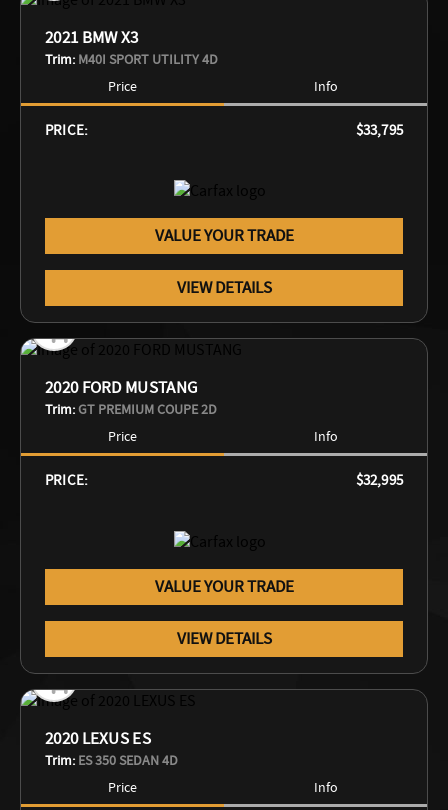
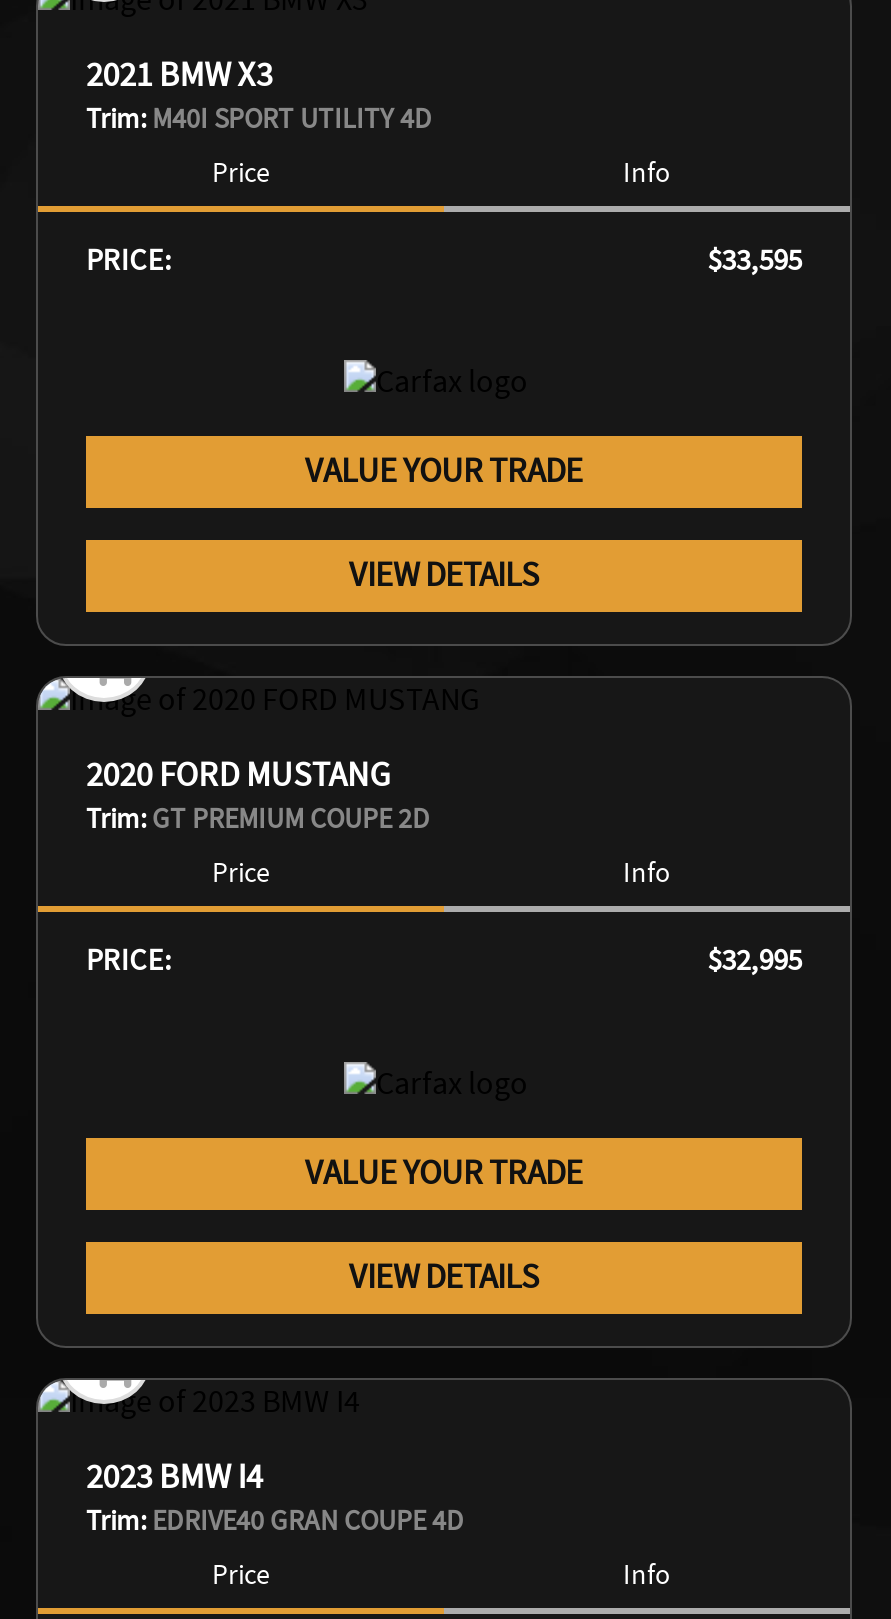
- $33,795
+ $33,595

- 2020 LEXUS ES
- Trim: ES 350 SEDAN 4D
+ 2023 BMW I4
+ Trim: EDRIVE40 GRAN COUPE 4D
